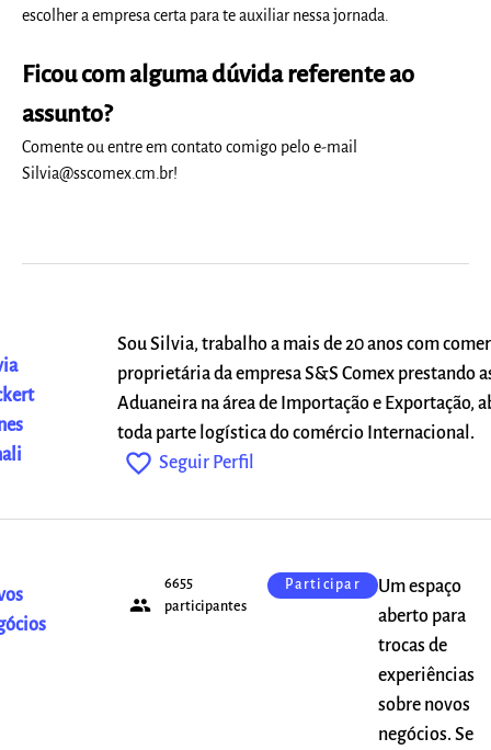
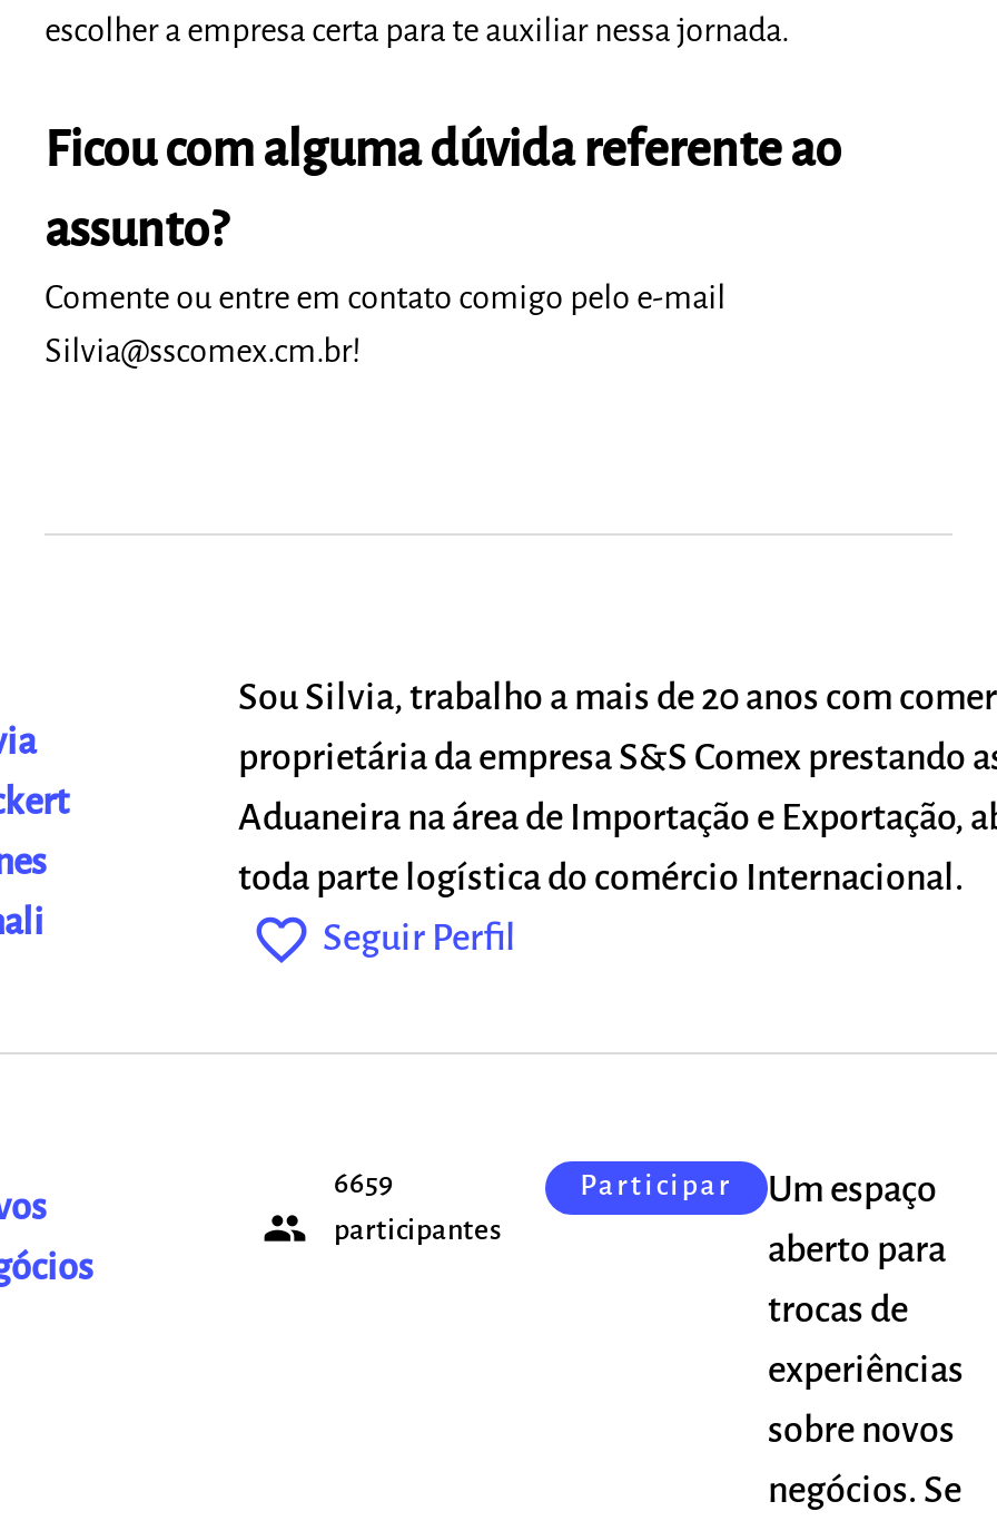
- 6655
+ 6659
